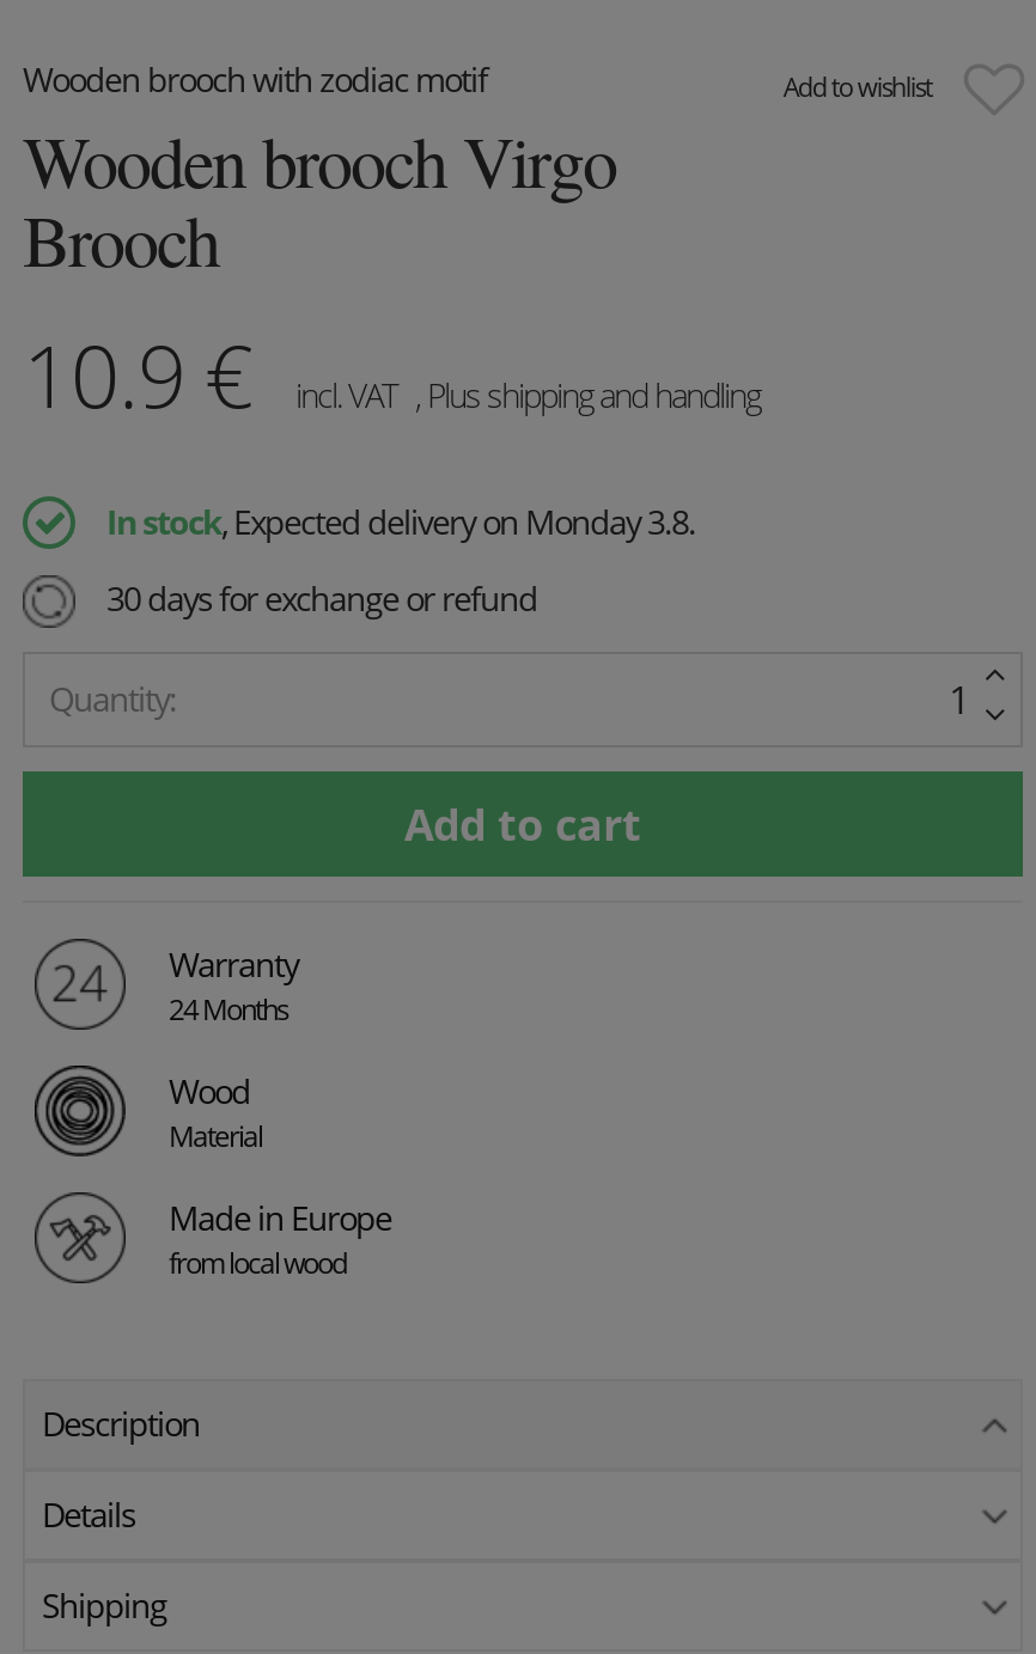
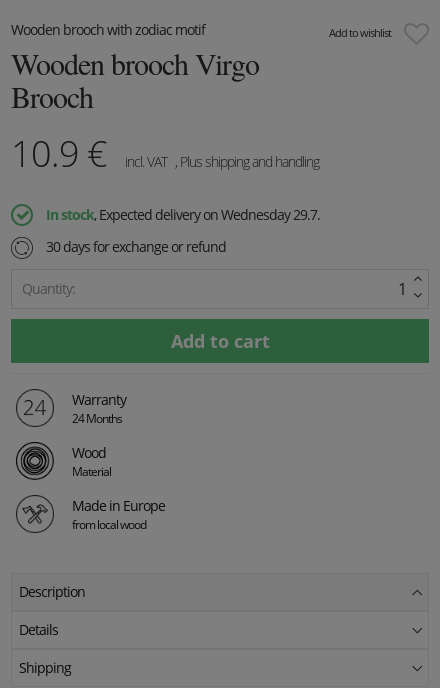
- In stock, Expected delivery on Monday 3.8.
+ In stock, Expected delivery on Wednesday 29.7.
